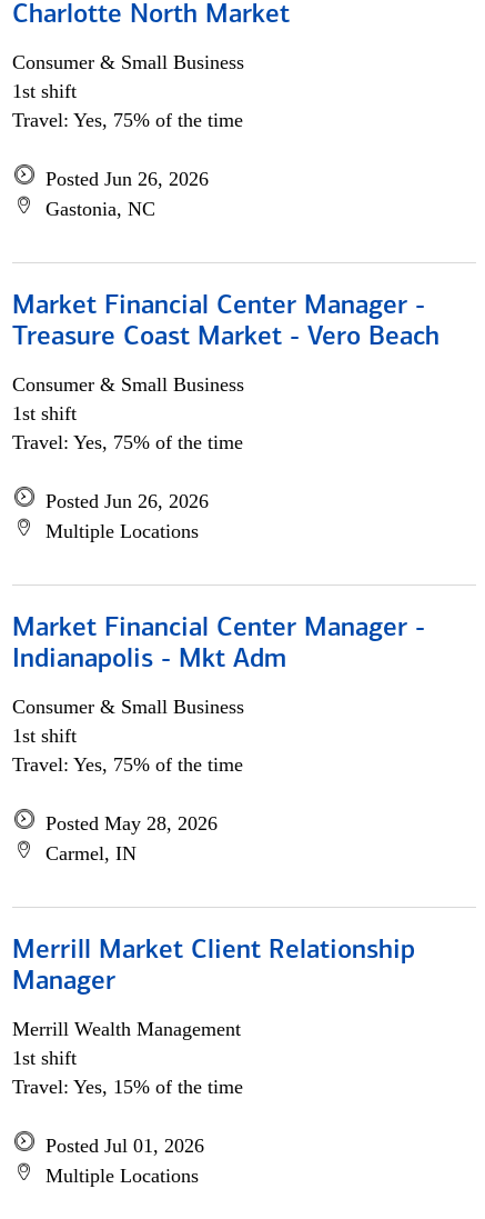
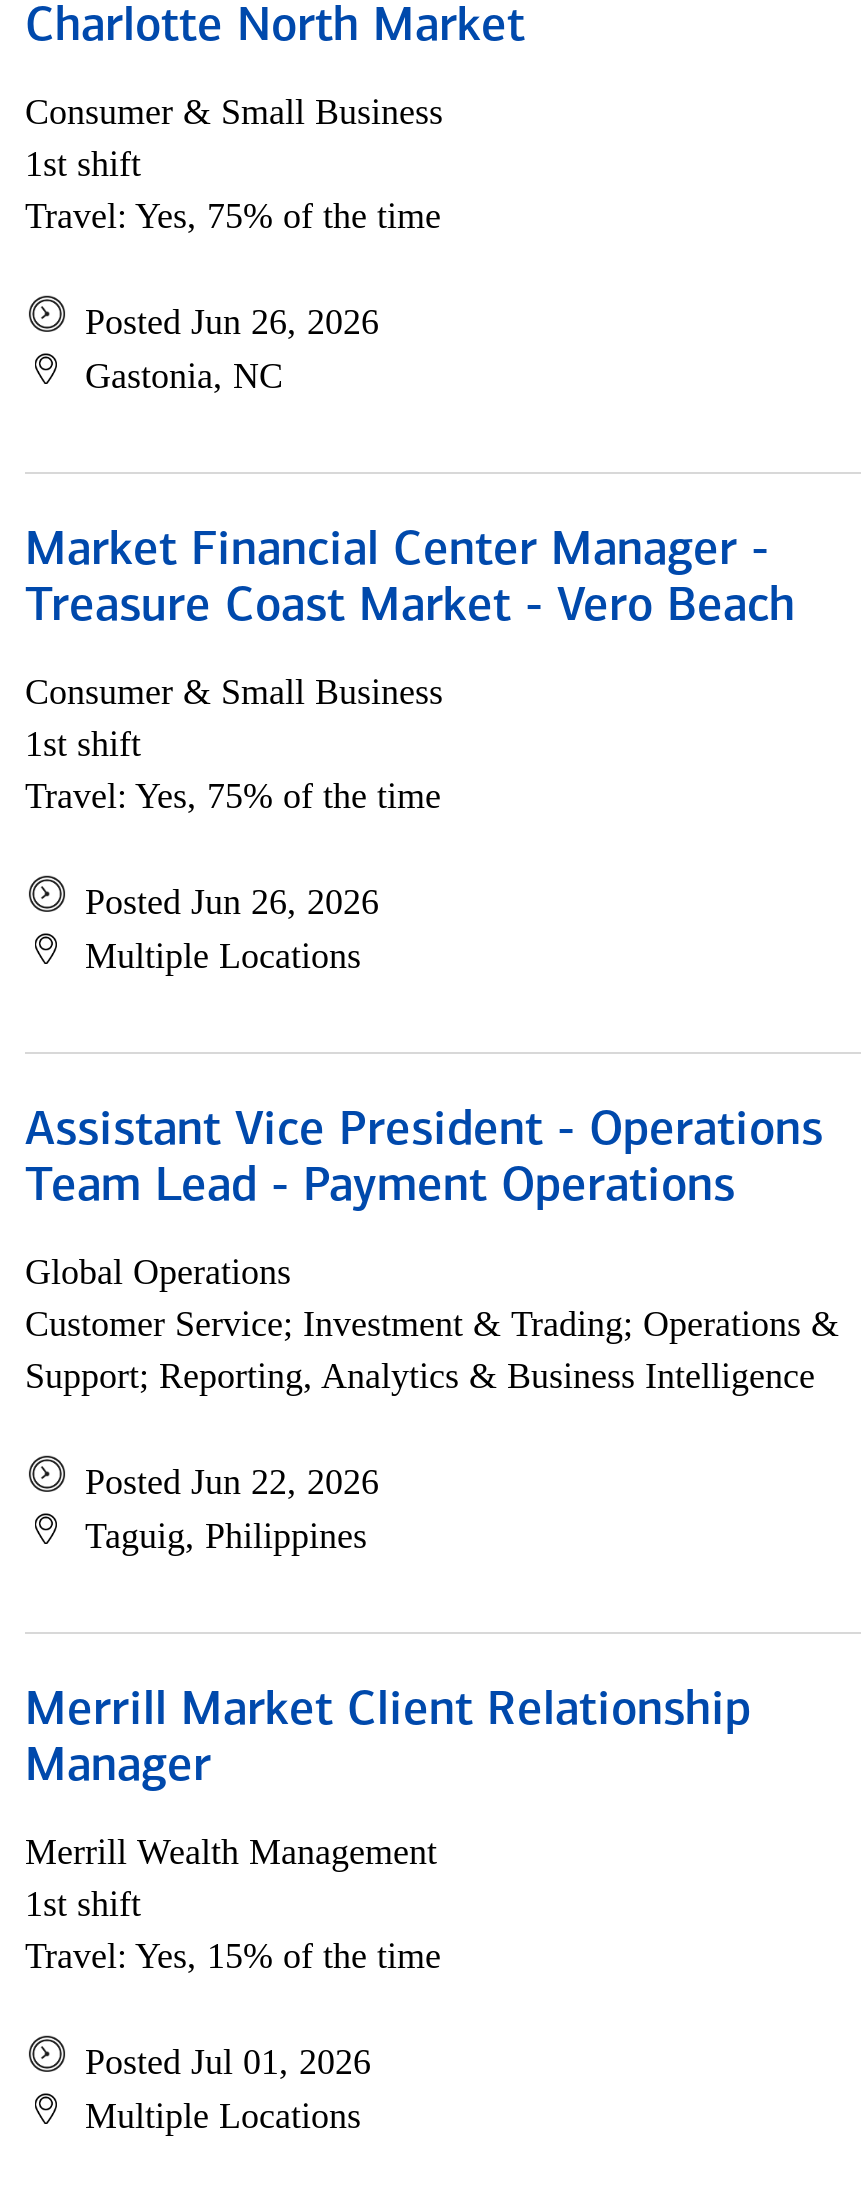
- Market Financial Center Manager -
- Indianapolis - Mkt Adm
+ Assistant Vice President - Operations
+ Team Lead - Payment Operations

- Consumer & Small Business
- 1st shift
- Travel: Yes, 75% of the time
+ Global Operations
+ Customer Service; Investment & Trading; Operations &
+ Support; Reporting, Analytics & Business Intelligence

- Posted May 28, 2026
- Carmel, IN
+ Posted Jun 22, 2026
+ Taguig, Philippines
